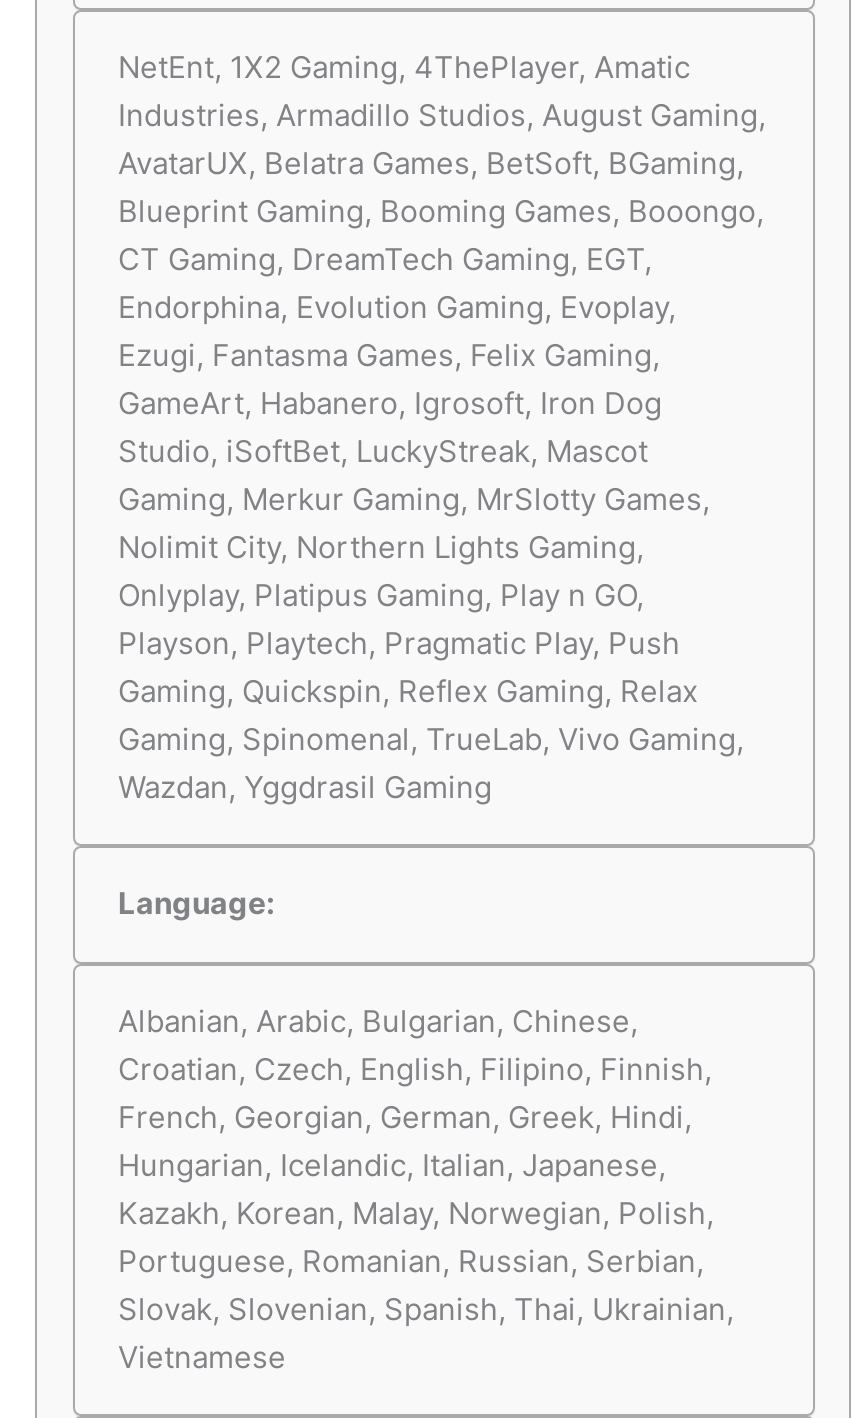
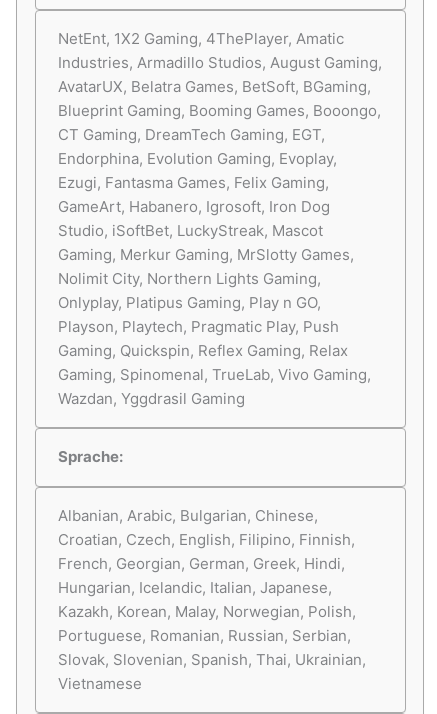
- Language:
+ Sprache:
